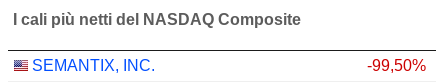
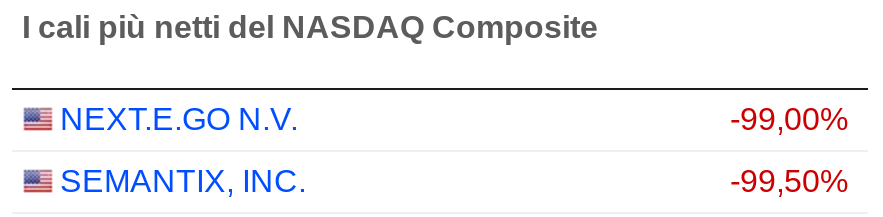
+ NEXT.E.GO N.V.
+ -99,00%
